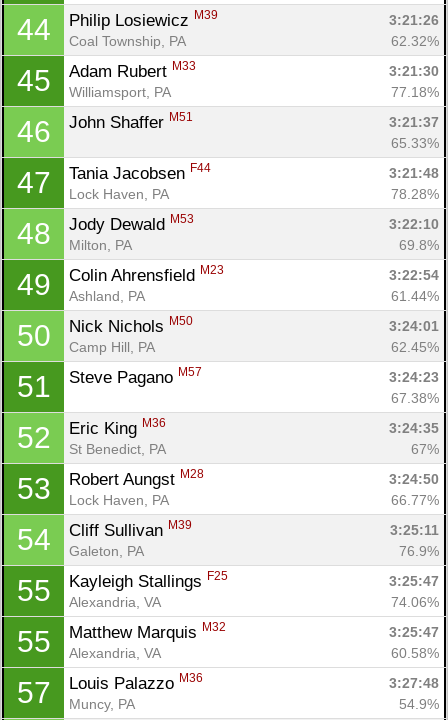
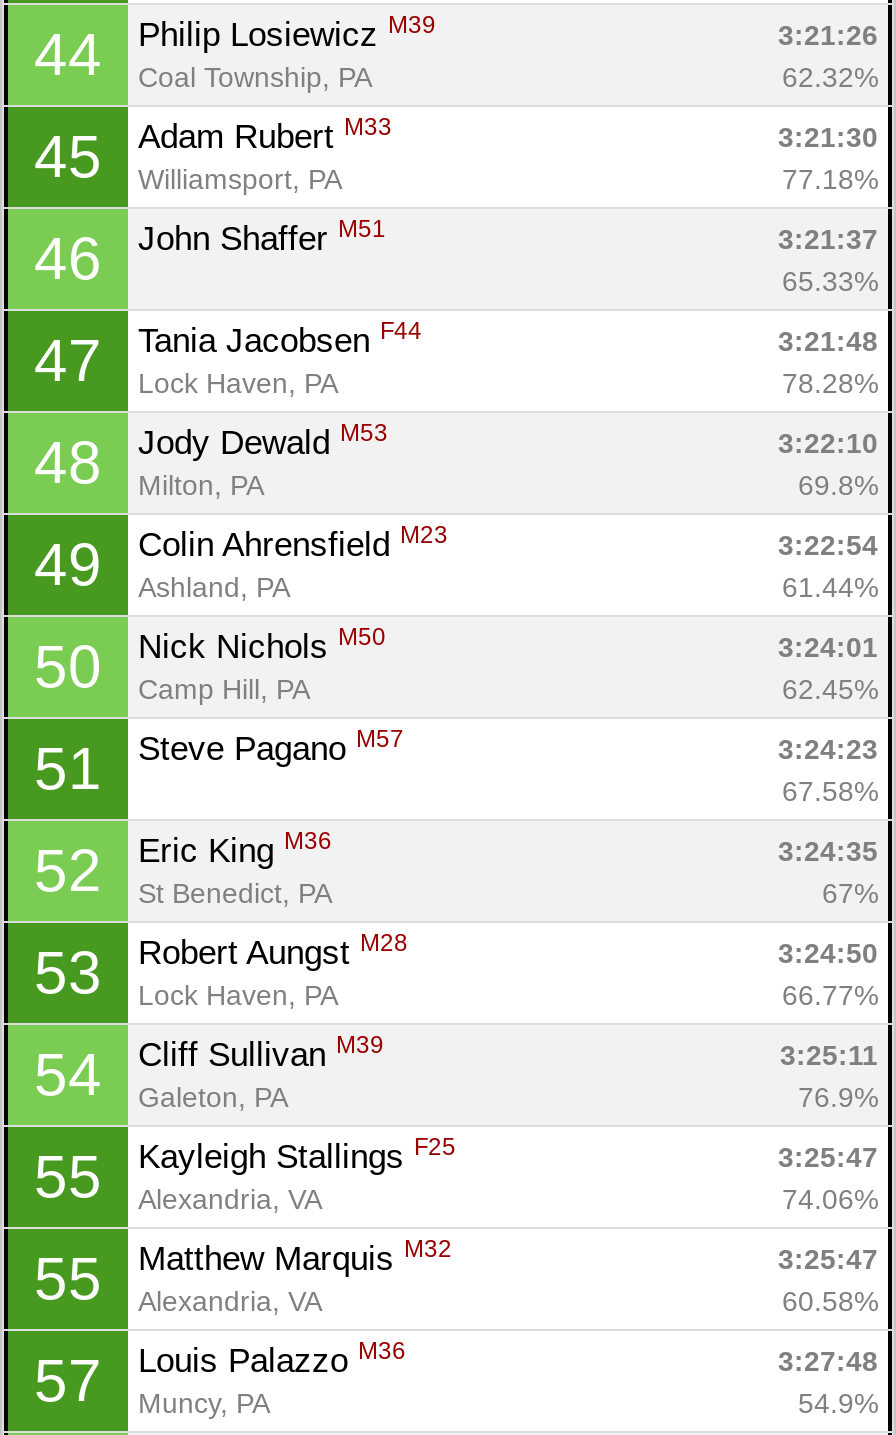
- 67.38%
+ 67.58%
